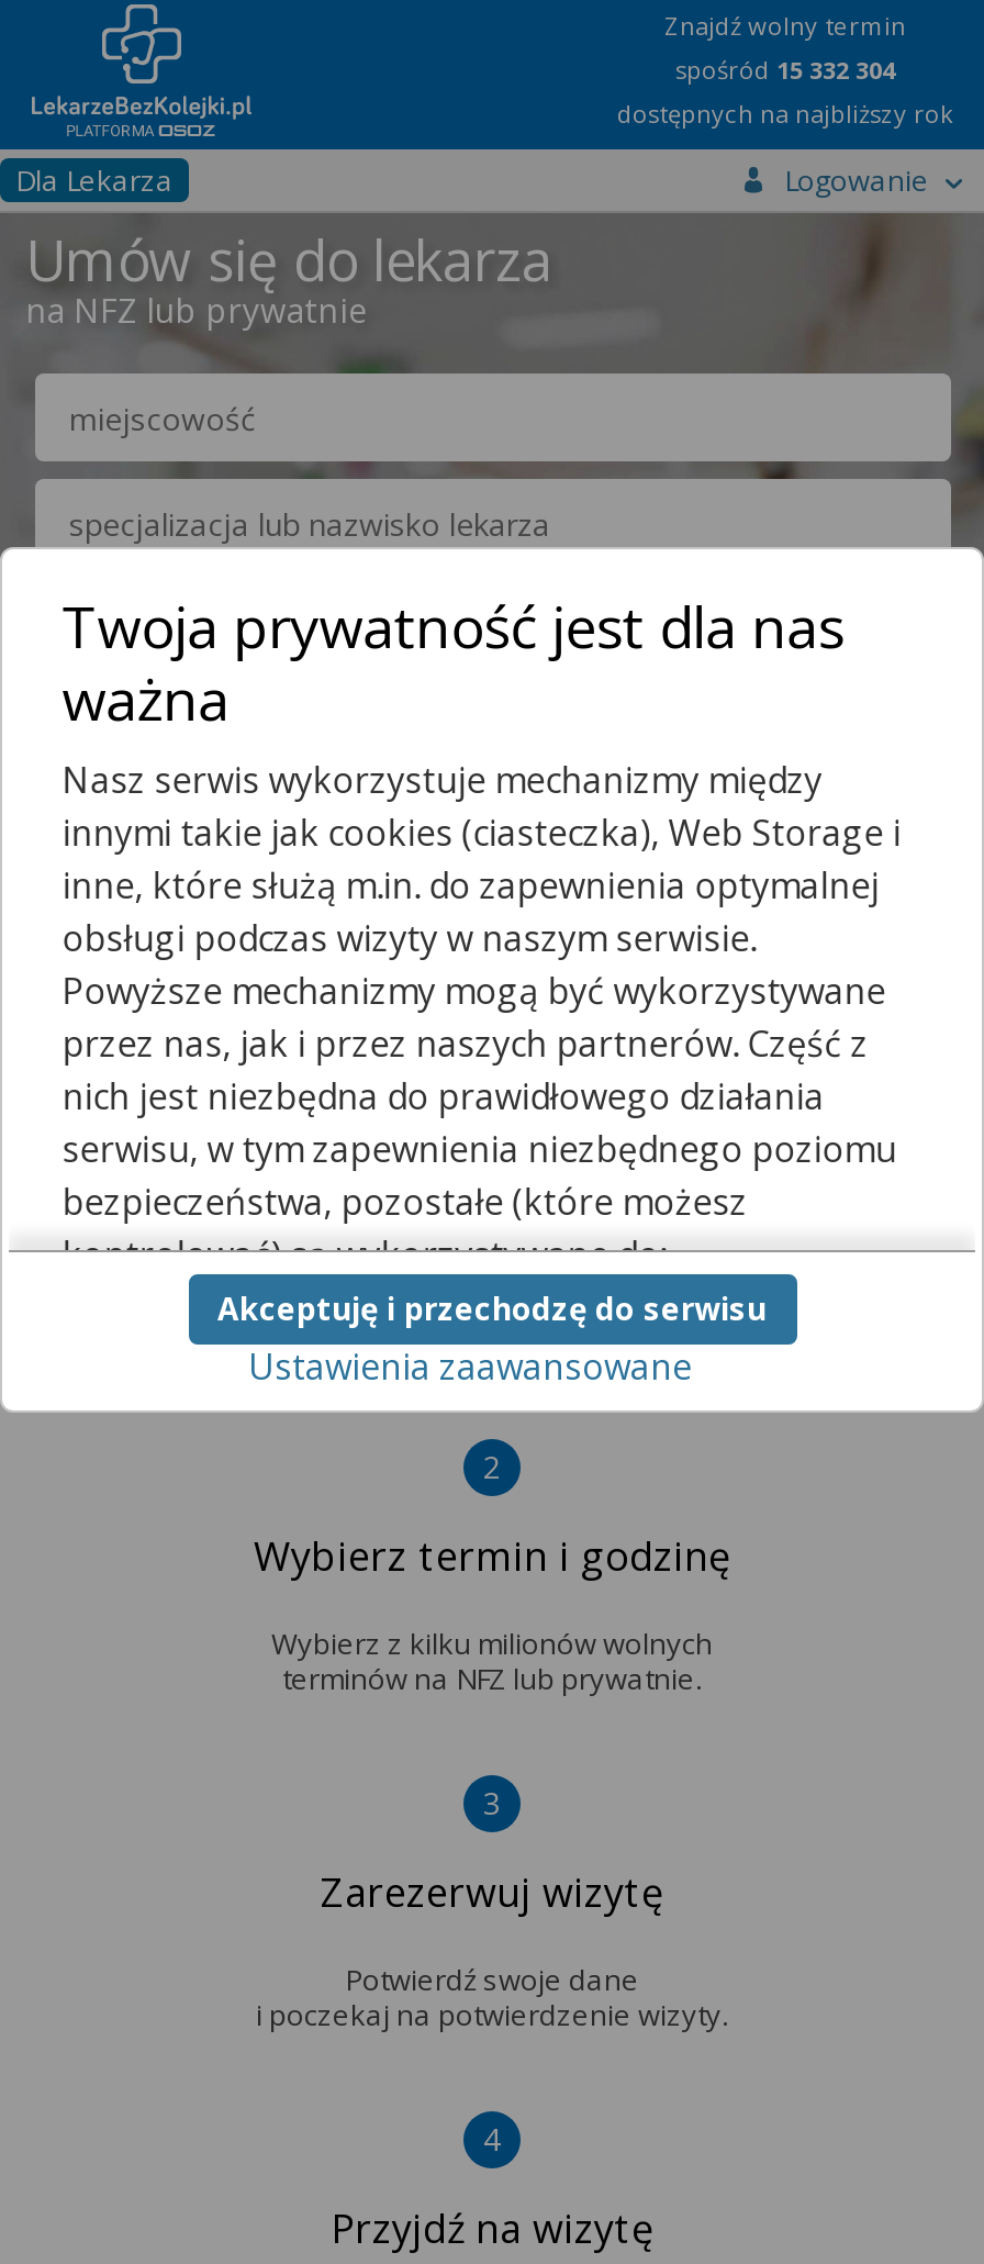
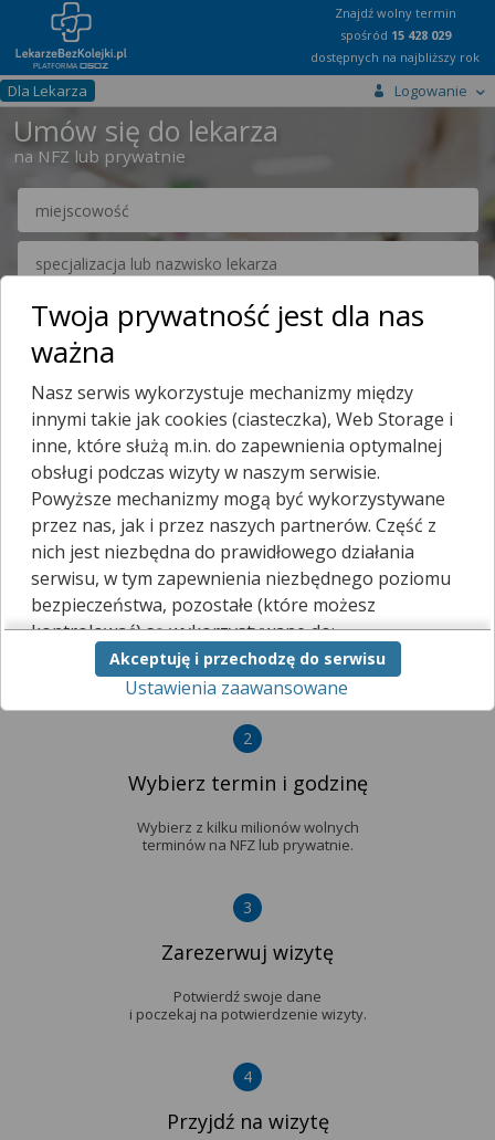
- spośród 15 332 304
+ spośród 15 428 029
